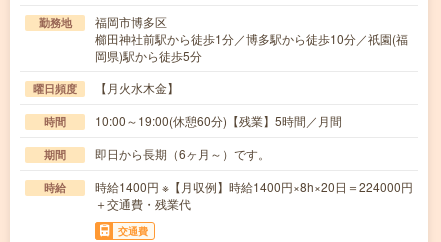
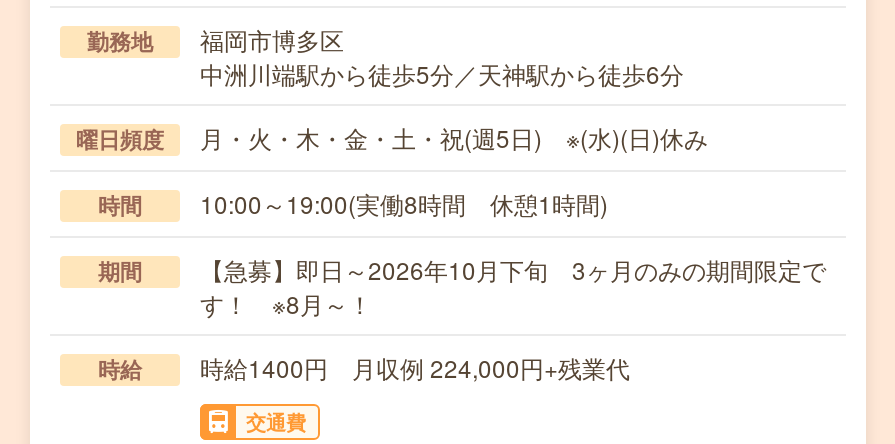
- 櫛田神社前駅から徒歩1分／博多駅から徒歩10分／祇園(福
- 岡県)駅から徒歩5分
+ 中洲川端駅から徒歩5分／天神駅から徒歩6分

- 【月火水木金】
+ 月・火・木・金・土・祝(週5日) ※(水)(日)休み

- 10:00～19:00(休憩60分)【残業】5時間／月間
+ 10:00～19:00(実働8時間 休憩1時間)

- 即日から長期（6ヶ月～）です。
+ 【急募】即日～2026年10月下旬 3ヶ月のみの期間限定で
+ す！ ※8月～！

- 時給1400円 ※【月収例】時給1400円×8h×20日＝224000円
- ＋交通費・残業代
+ 時給1400円 月収例 224,000円+残業代
